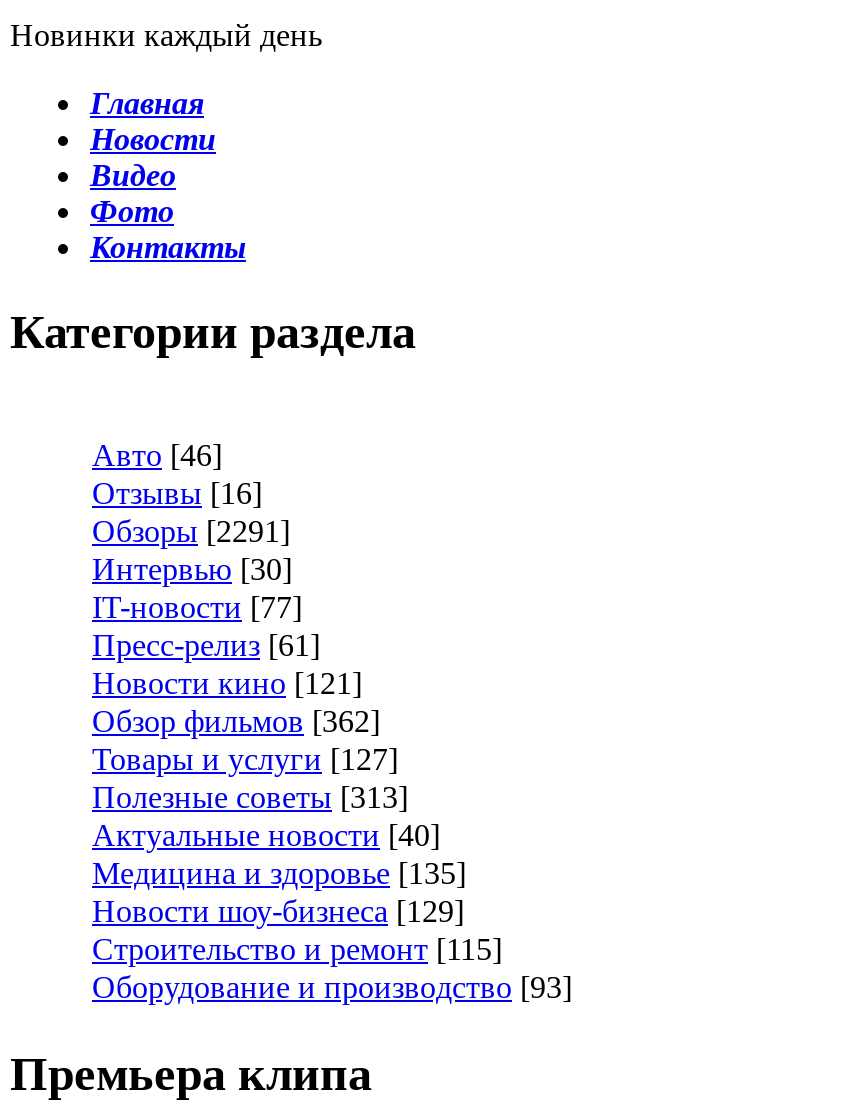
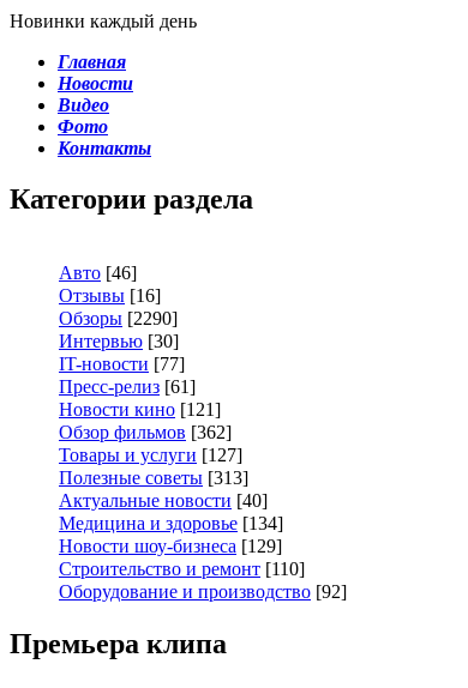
- Обзоры [2291]
+ Обзоры [2290]

- Медицина и здоровье [135]
+ Медицина и здоровье [134]

- Строительство и ремонт [115]
+ Строительство и ремонт [110]

- Оборудование и производство [93]
+ Оборудование и производство [92]
